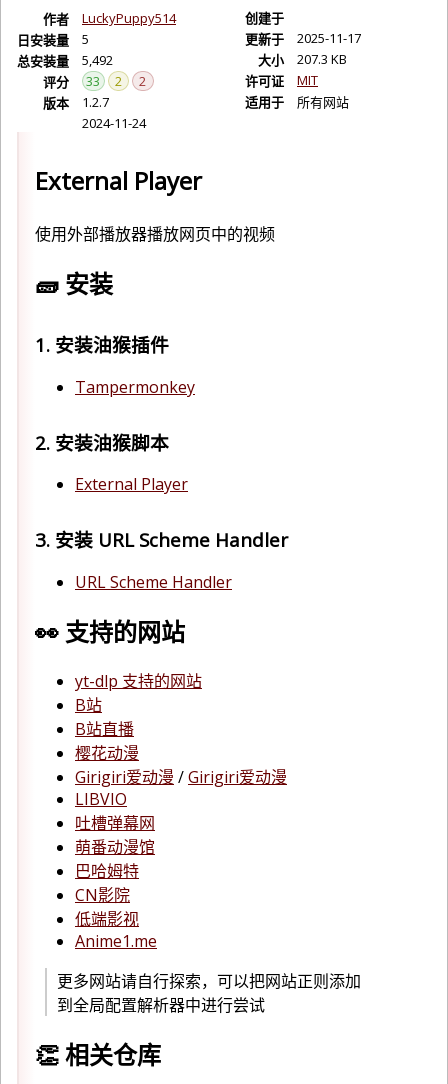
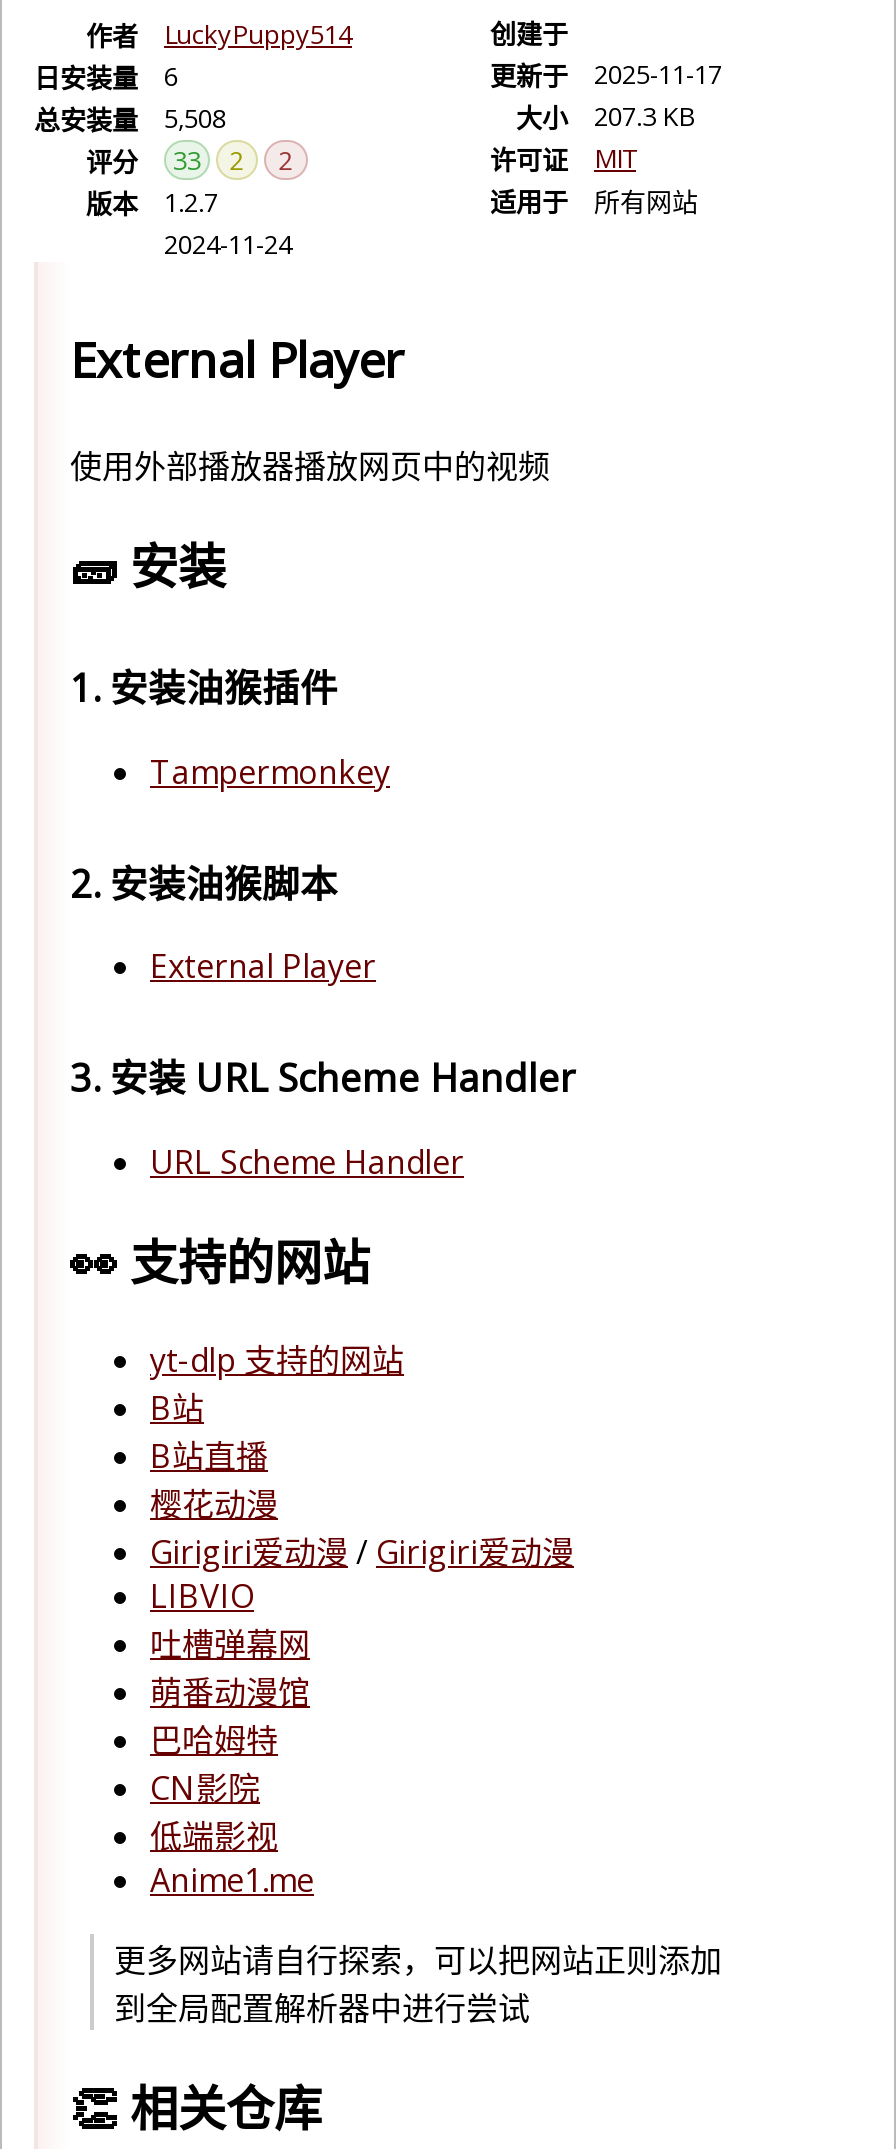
- 日安装量 5
+ 日安装量 6

- 总安装量 5,492
+ 总安装量 5,508
